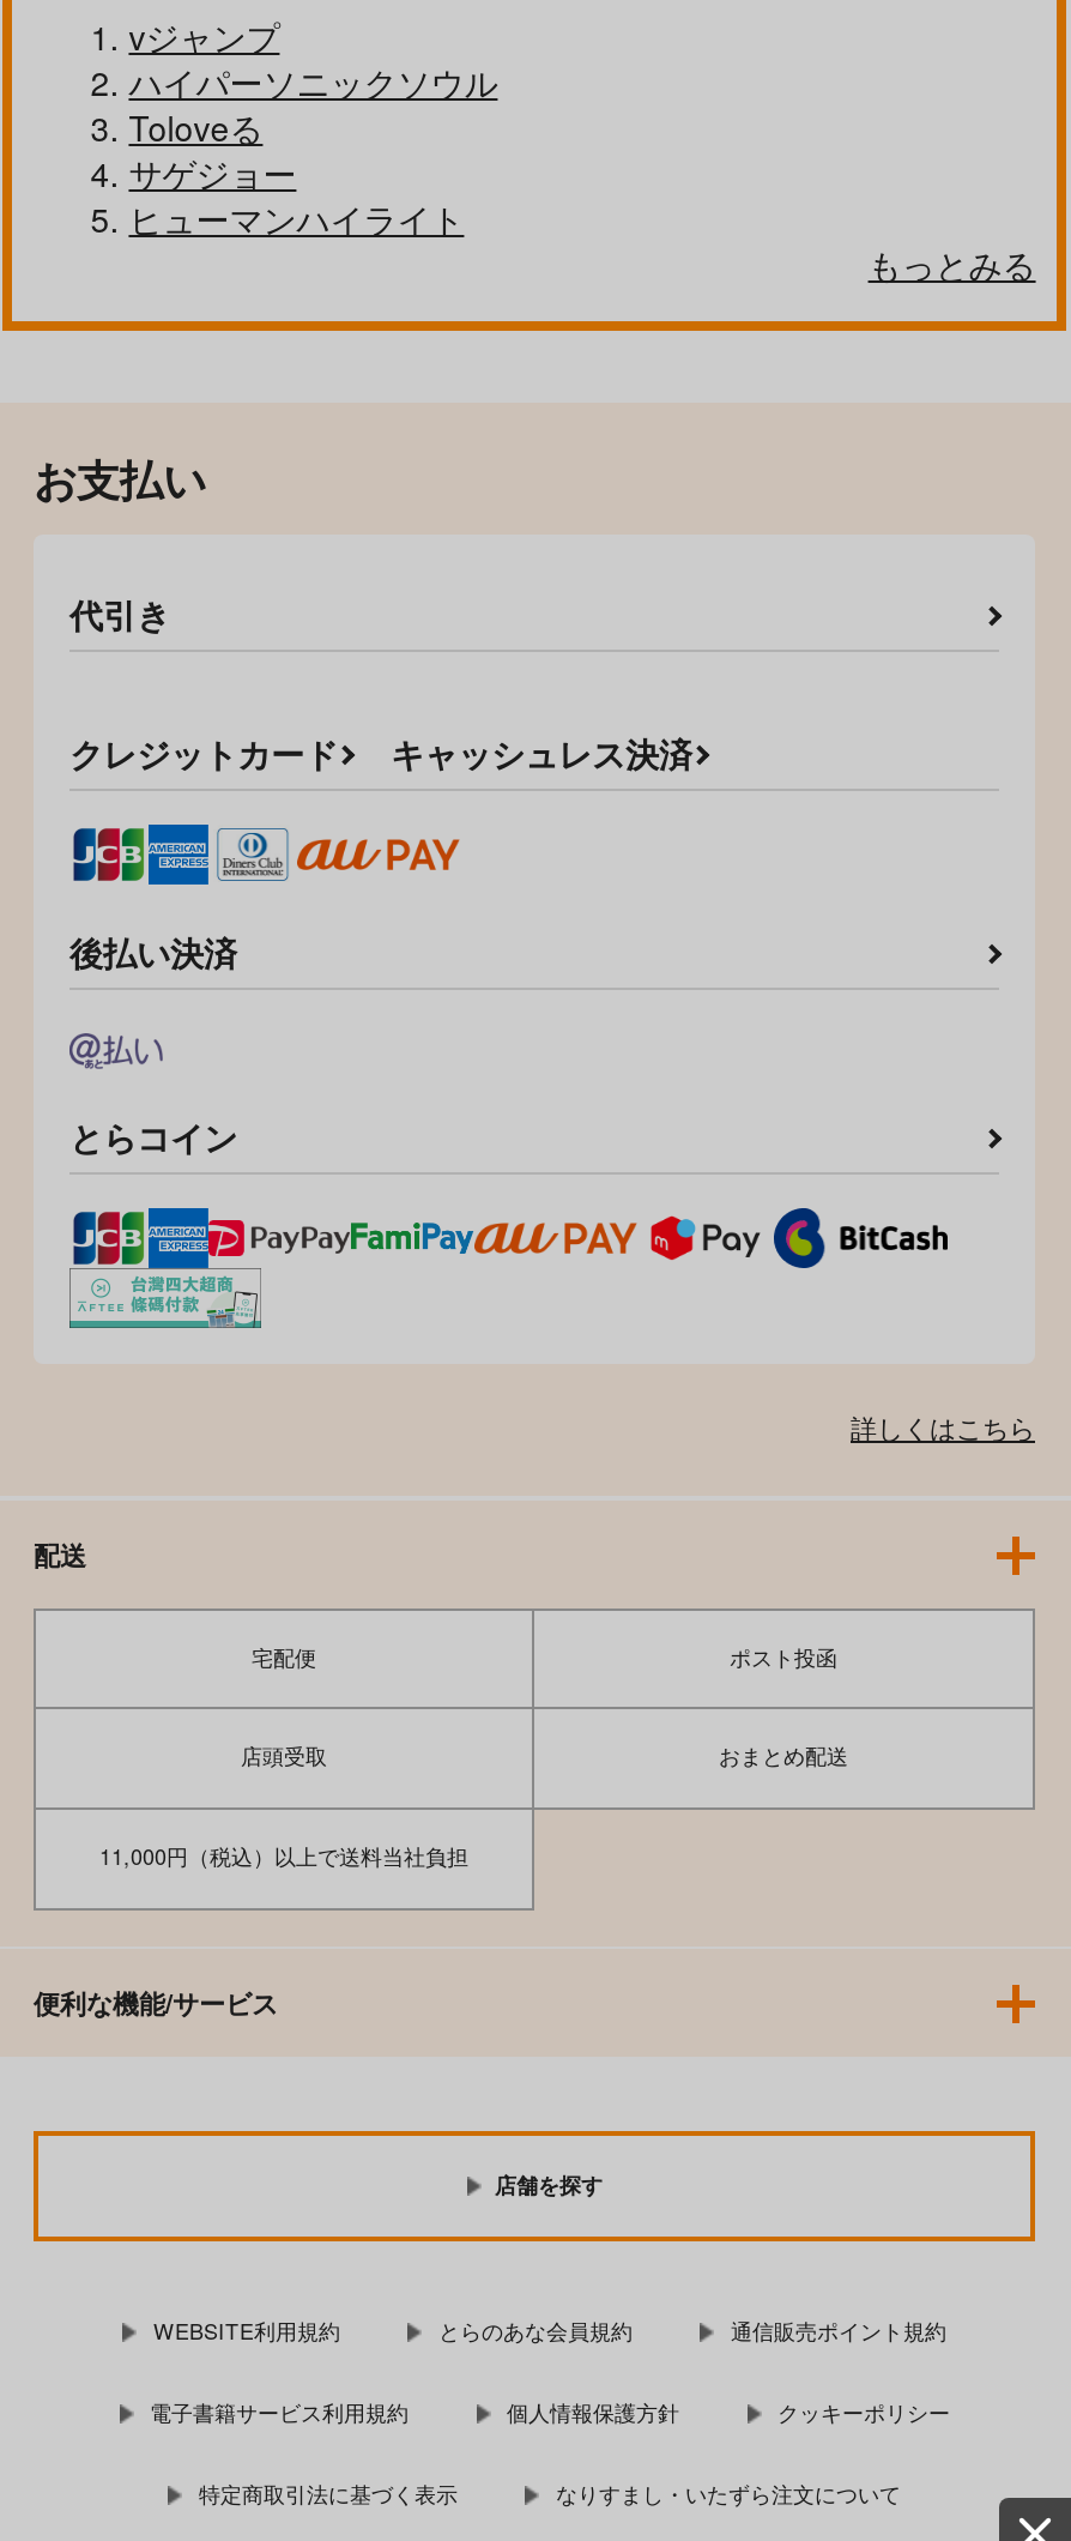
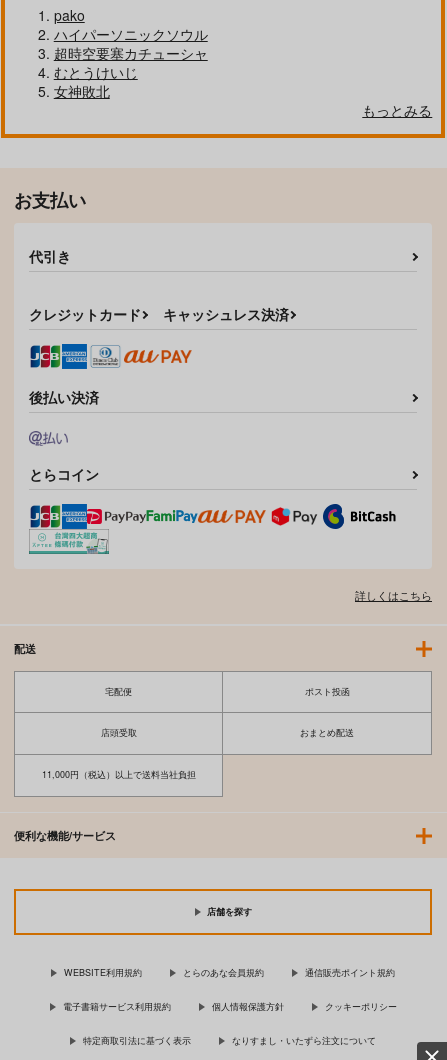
- vジャンプ
+ pako

- Toloveる
- サゲジョー
- ヒューマンハイライト
+ 超時空要塞カチューシャ
+ むとうけいじ
+ 女神敗北
